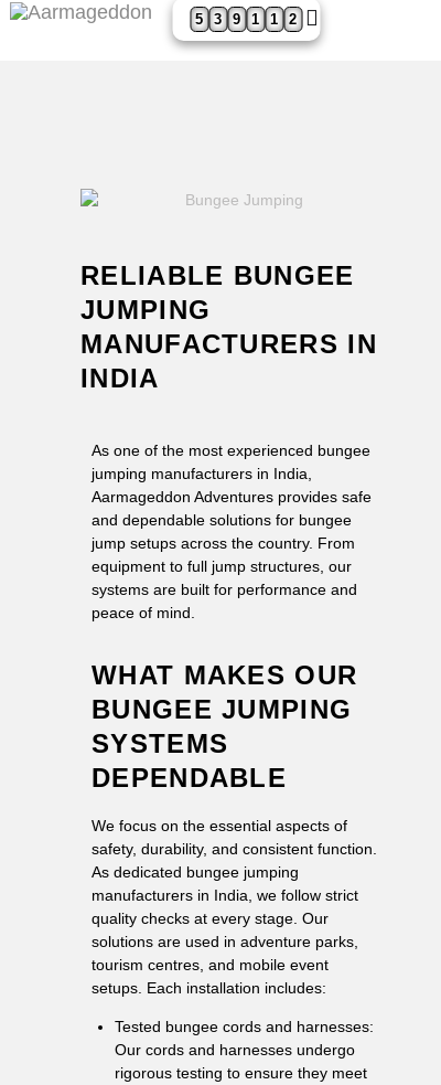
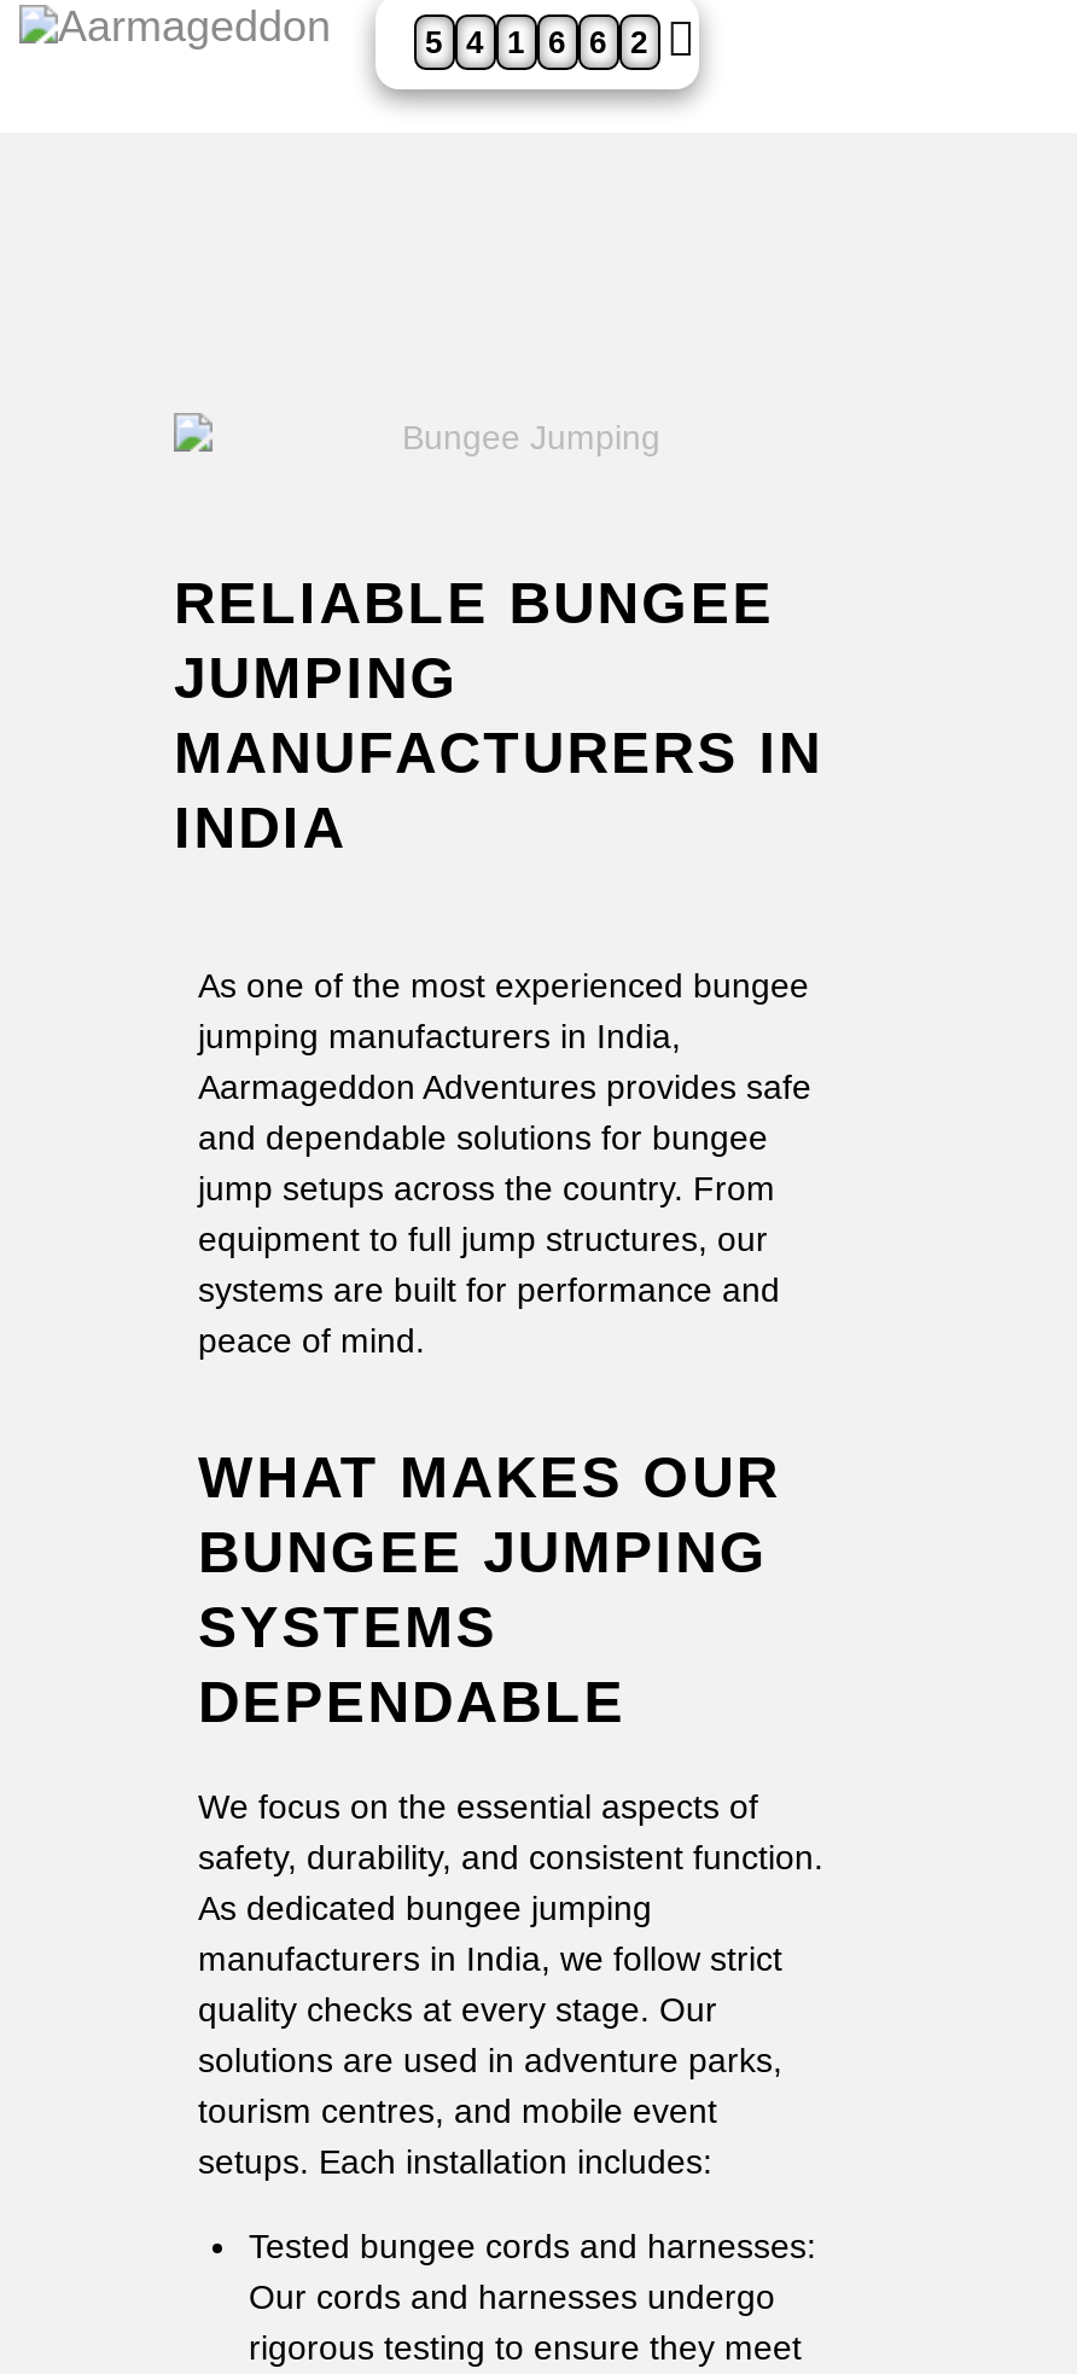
- 3
- 9
+ 4

- 1
+ 6
+ 6
